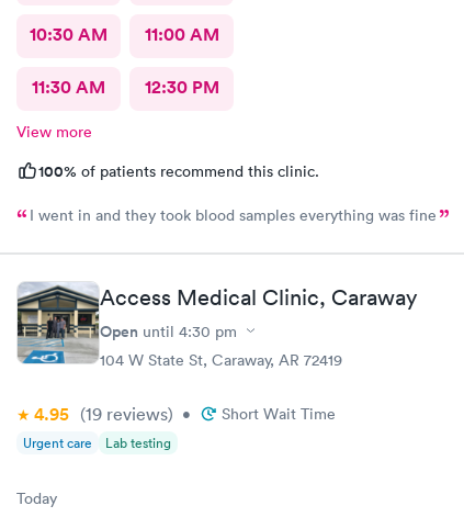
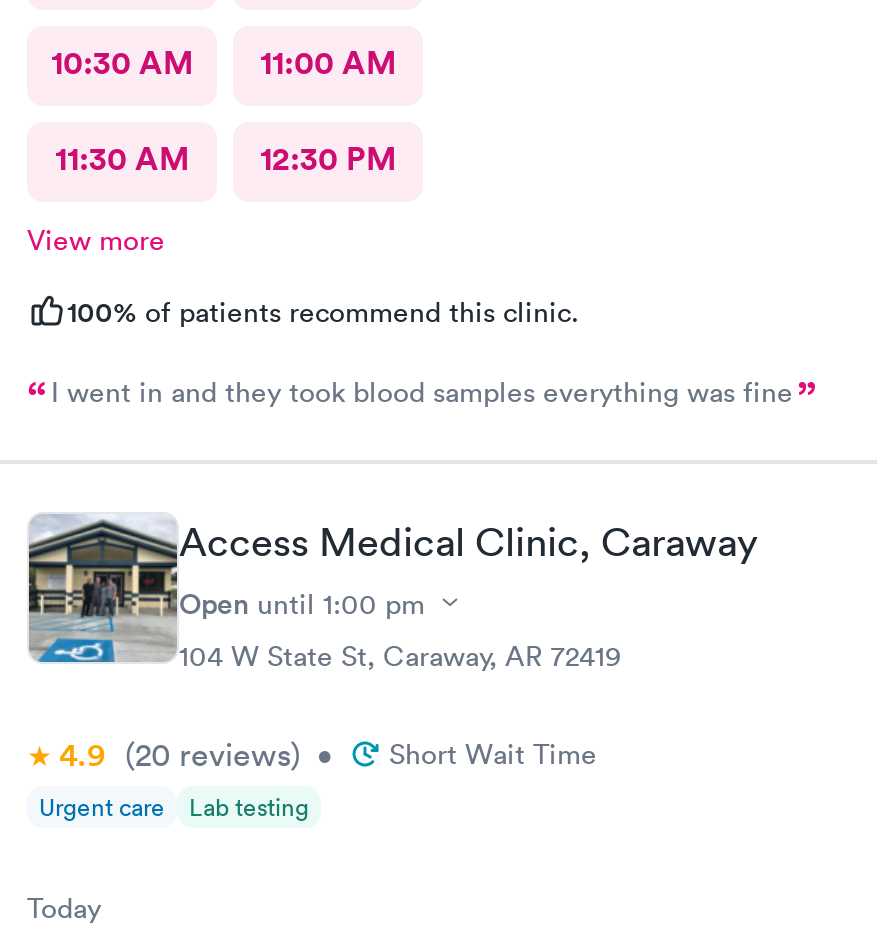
- Open until 4:30 pm
+ Open until 1:00 pm

- 4.95 (19 reviews) • Short Wait Time
+ 4.9 (20 reviews) • Short Wait Time
